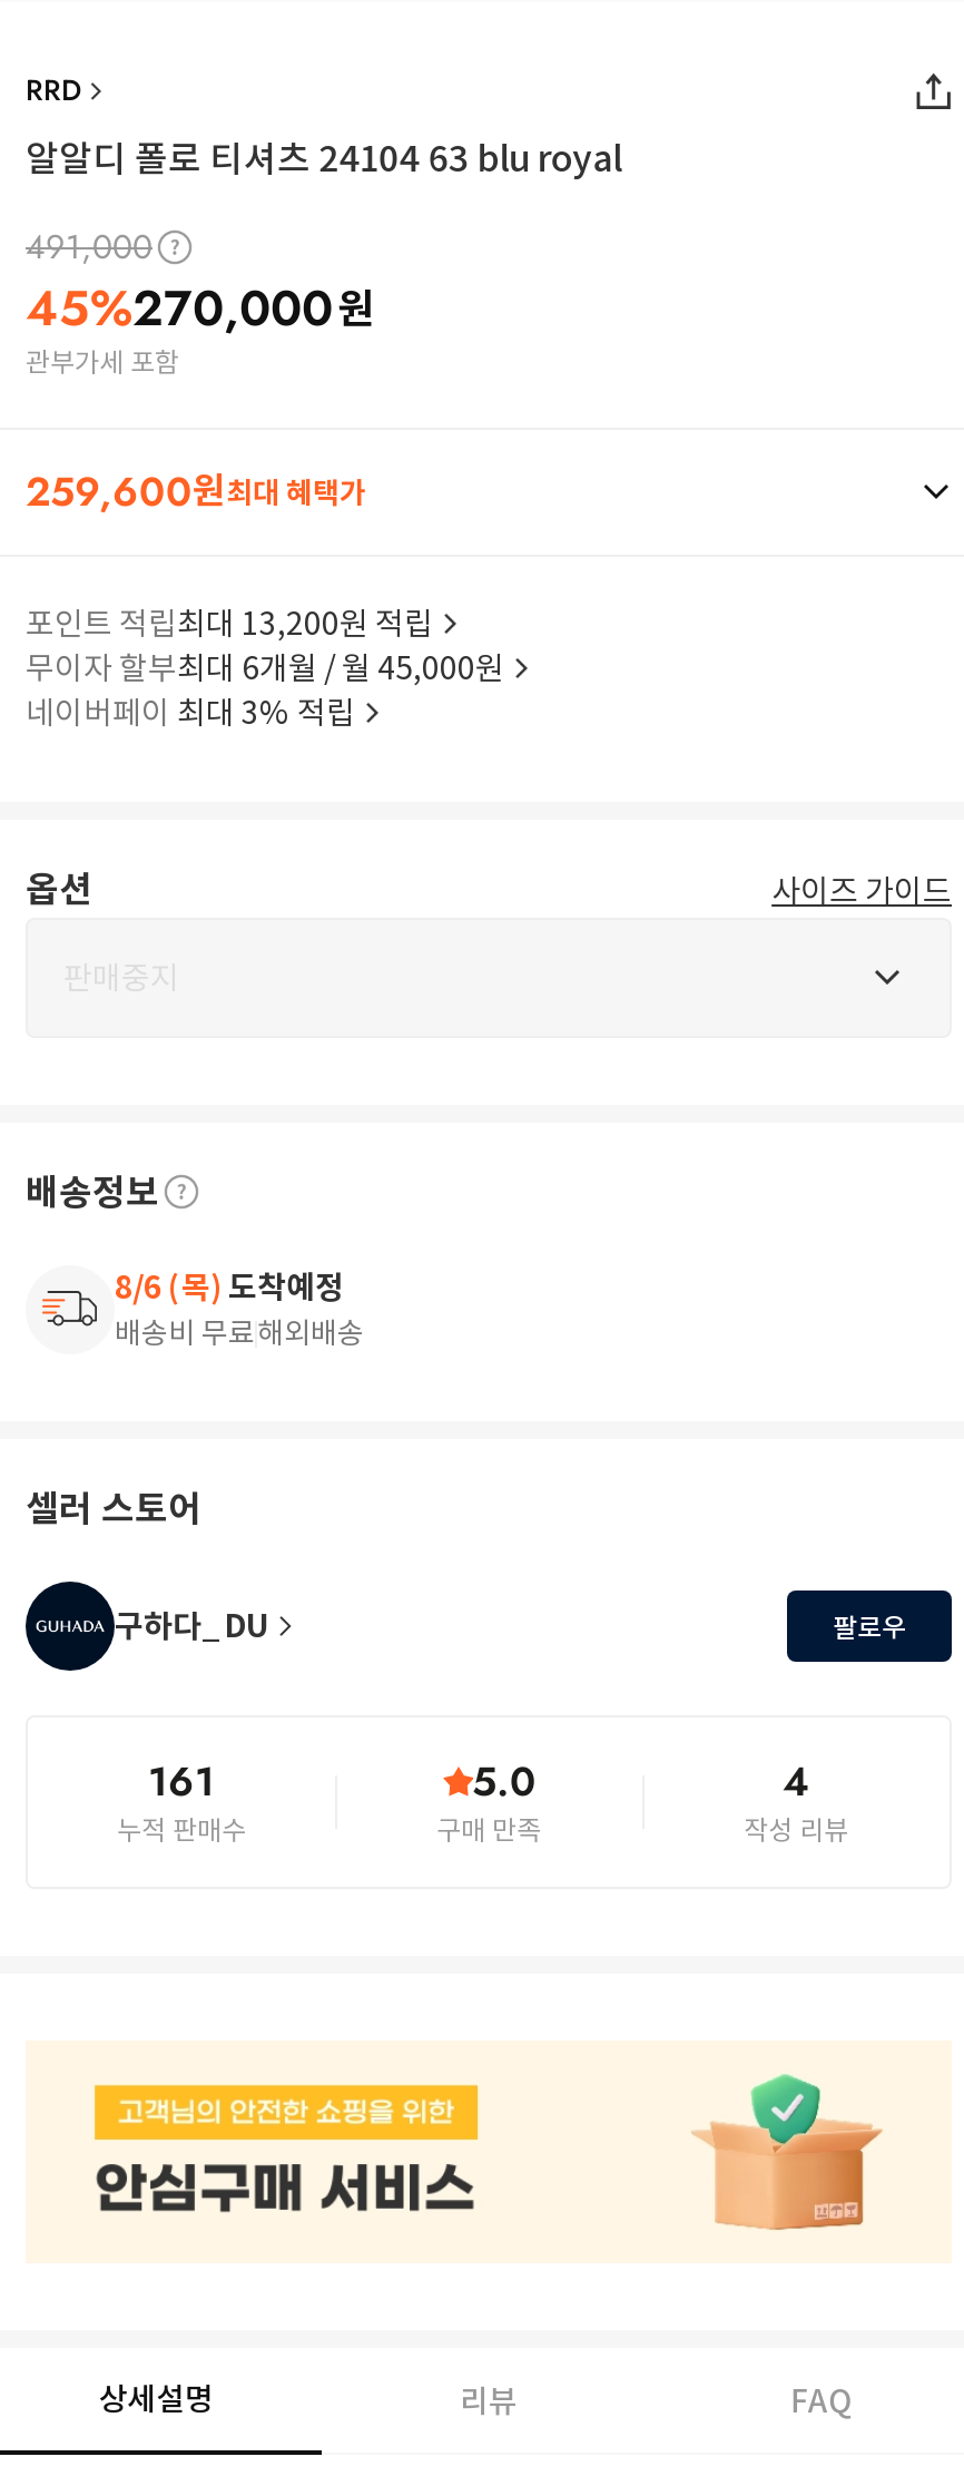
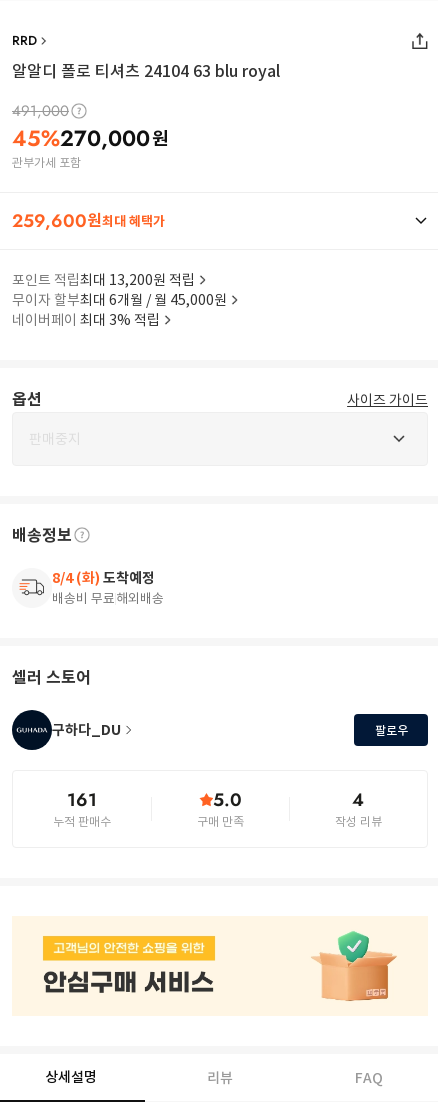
- 8/6 (목) 도착예정
+ 8/4 (화) 도착예정
